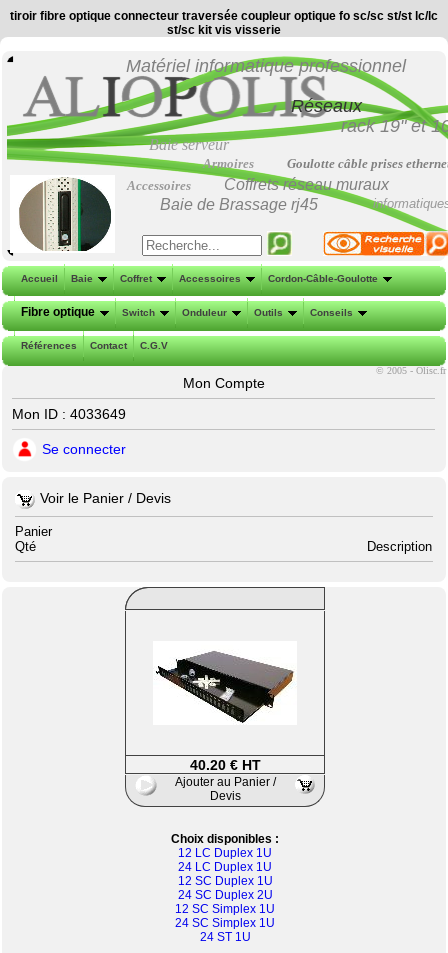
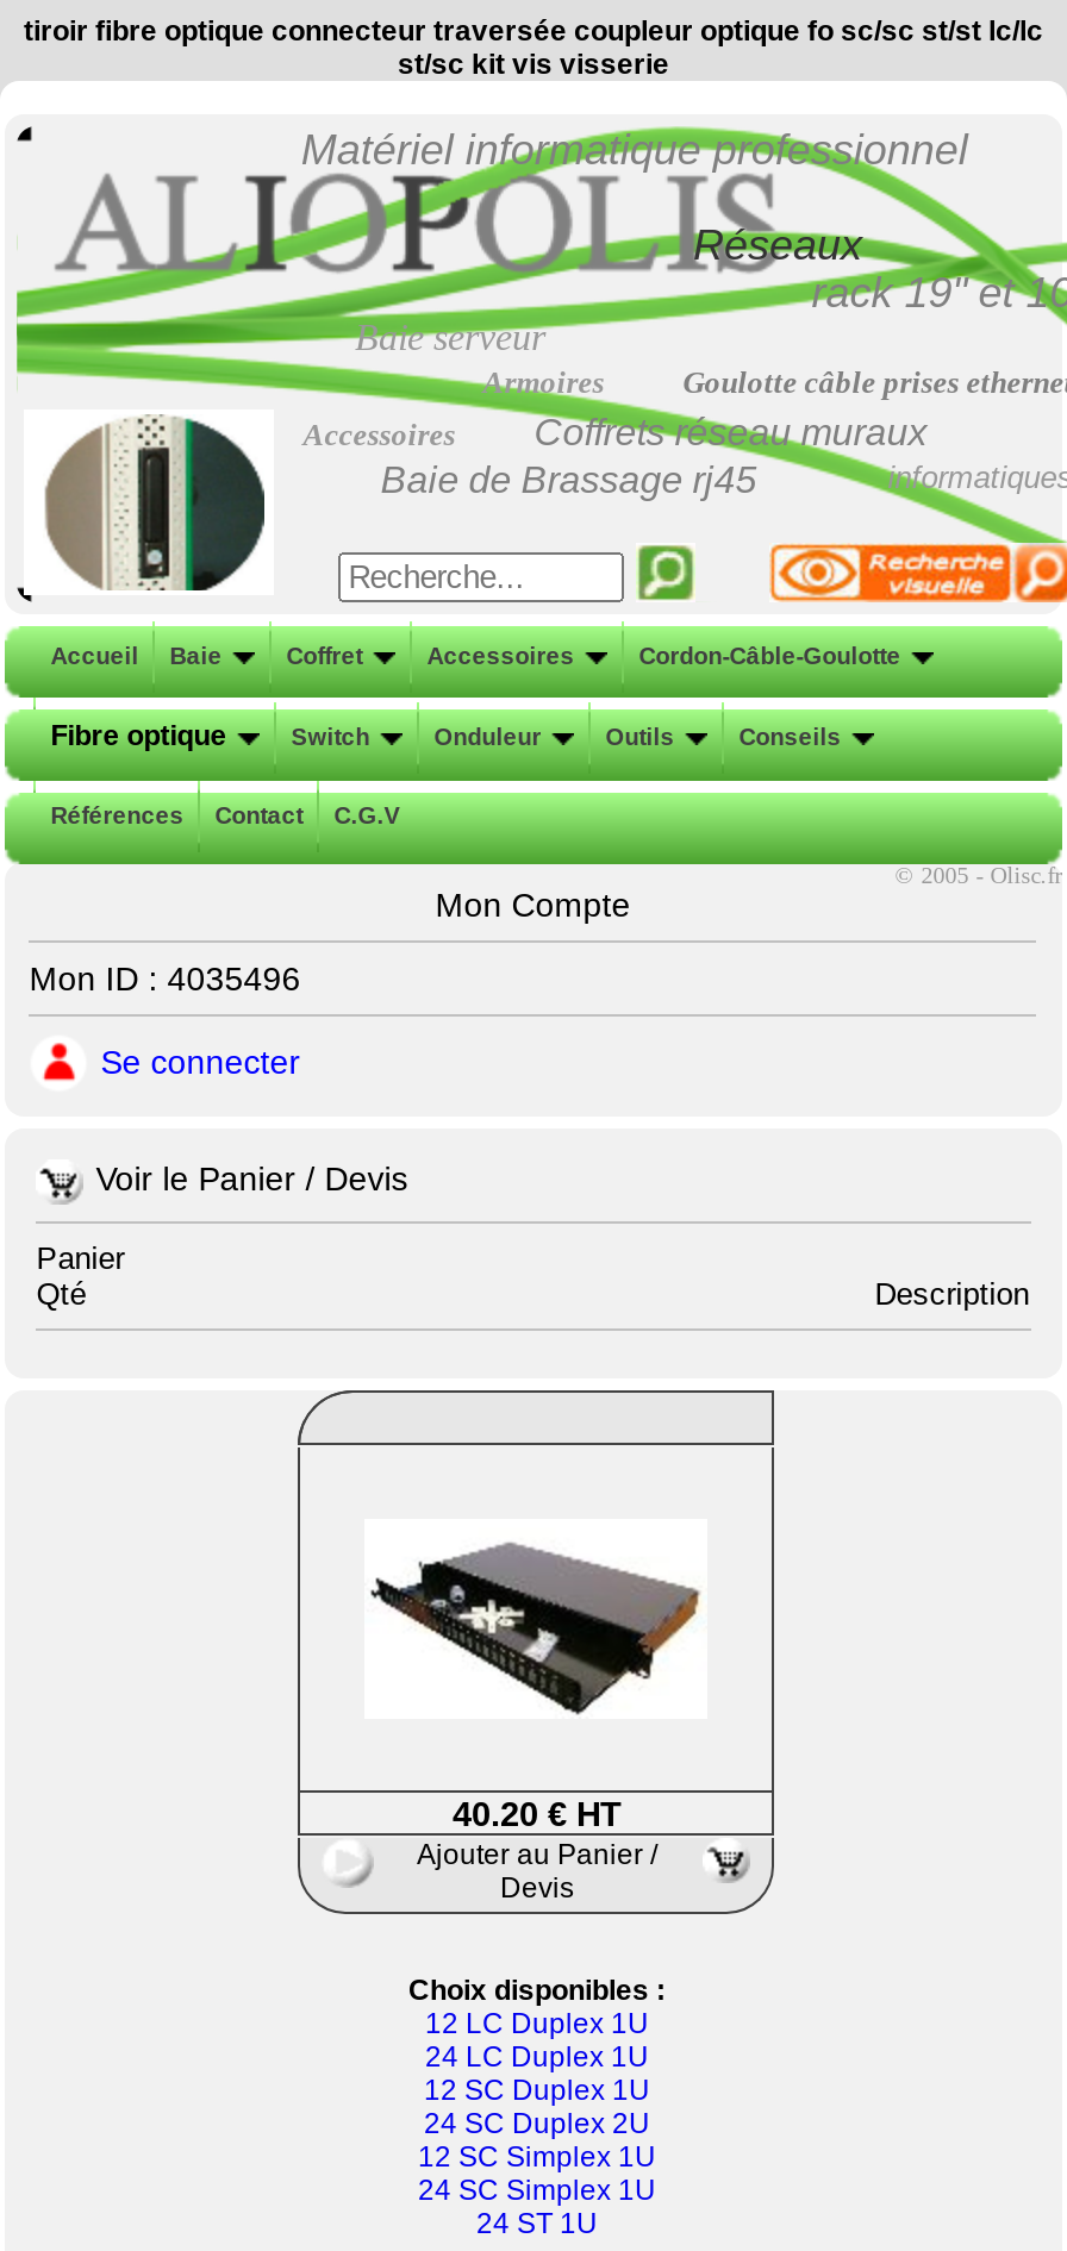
- Mon ID : 4033649
+ Mon ID : 4035496
